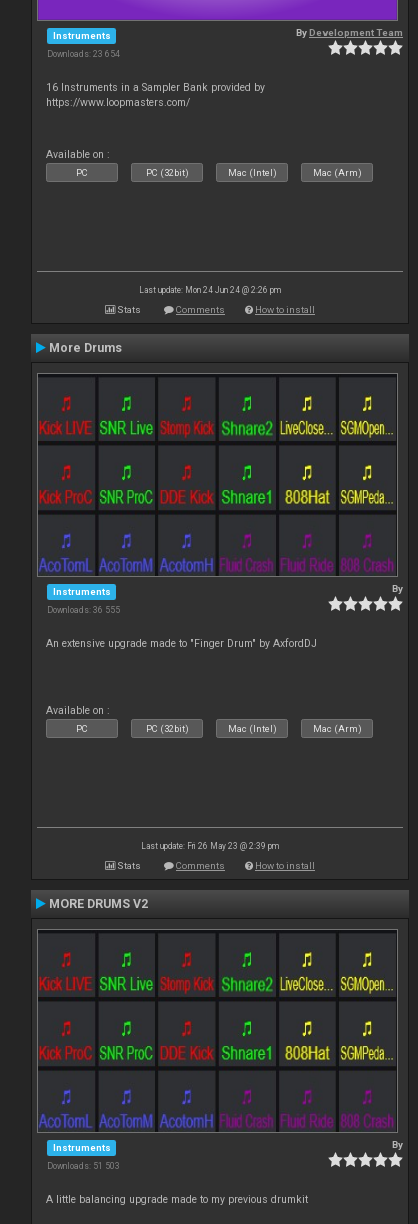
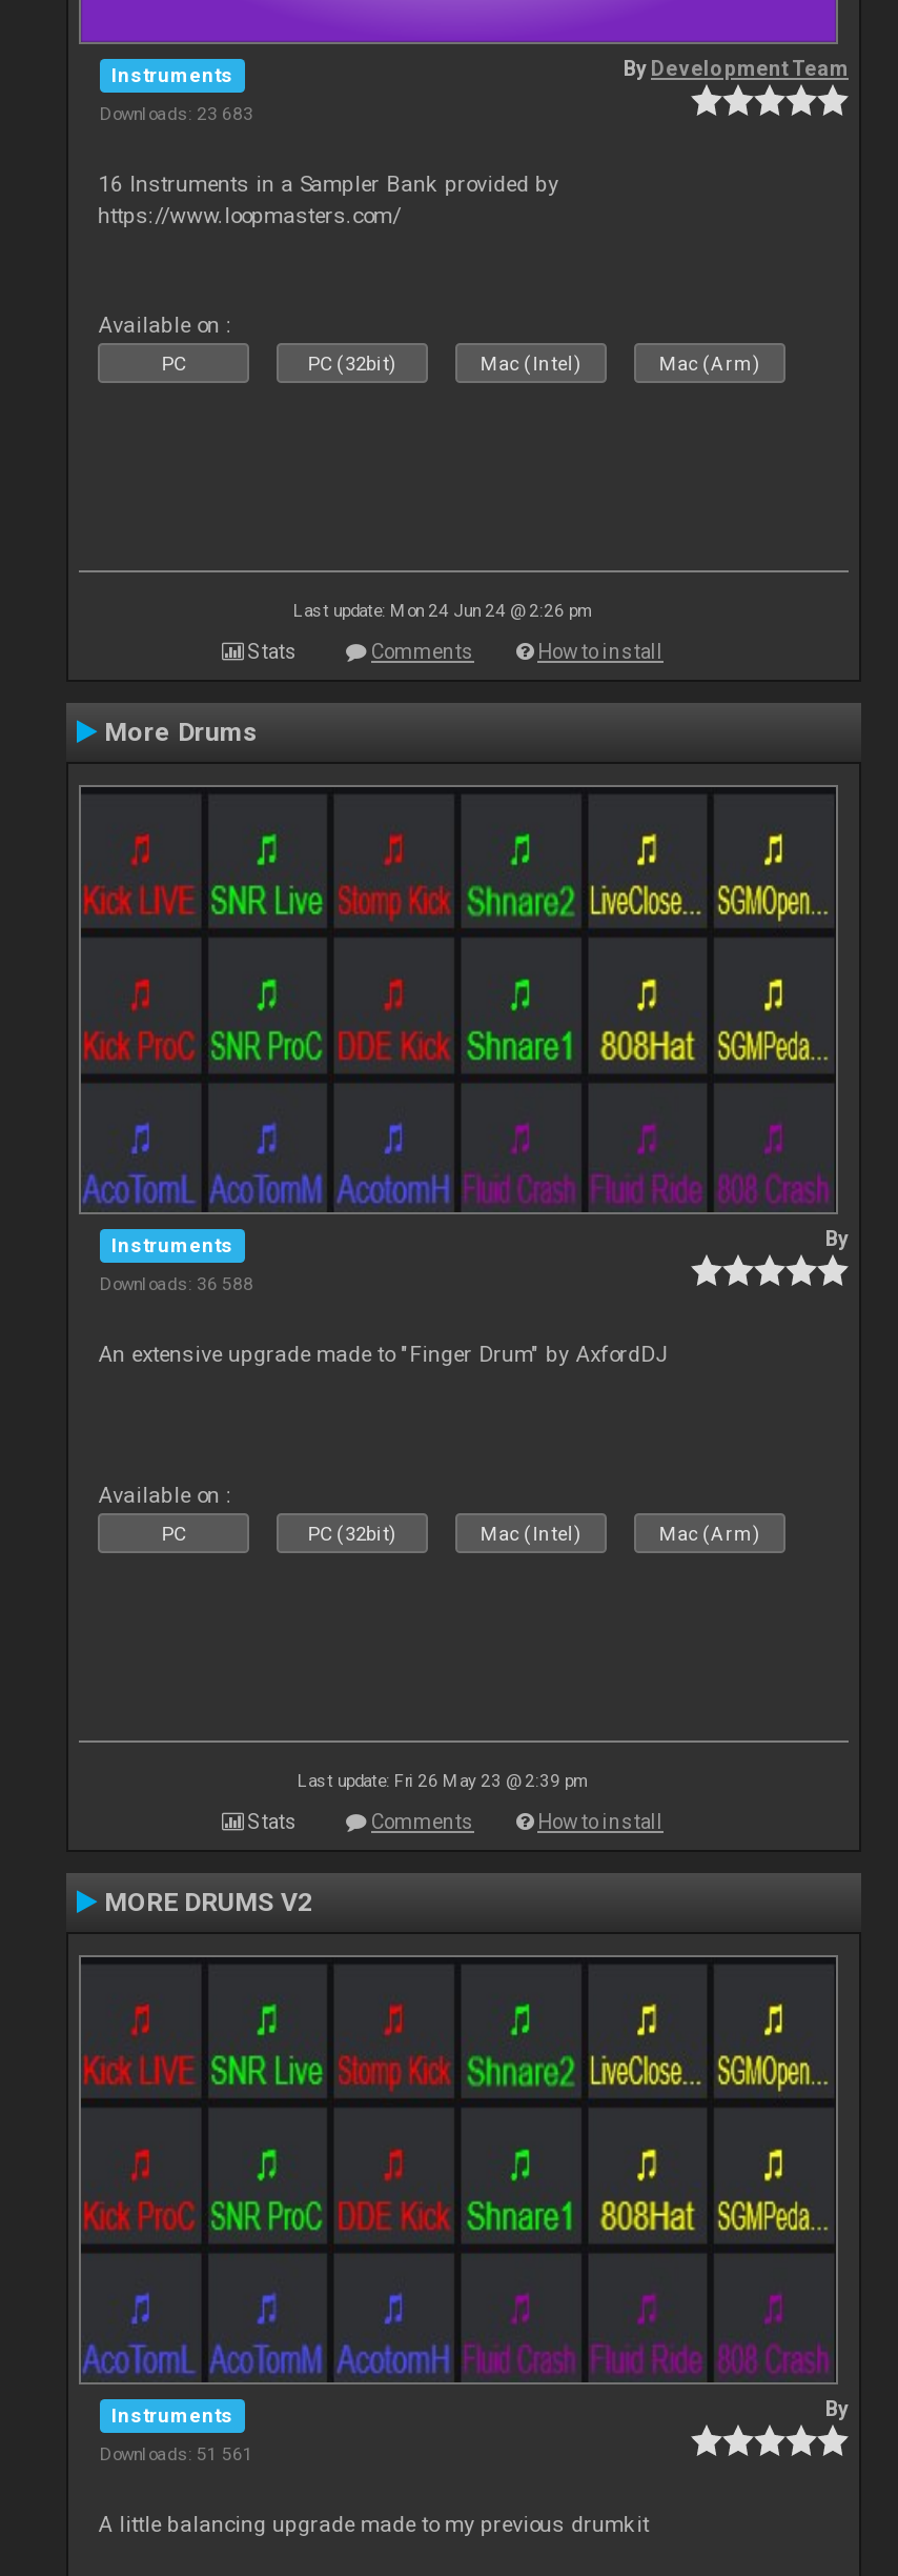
- Downloads: 23 654
+ Downloads: 23 683

- Downloads: 36 555
+ Downloads: 36 588

- Downloads: 51 503
+ Downloads: 51 561
